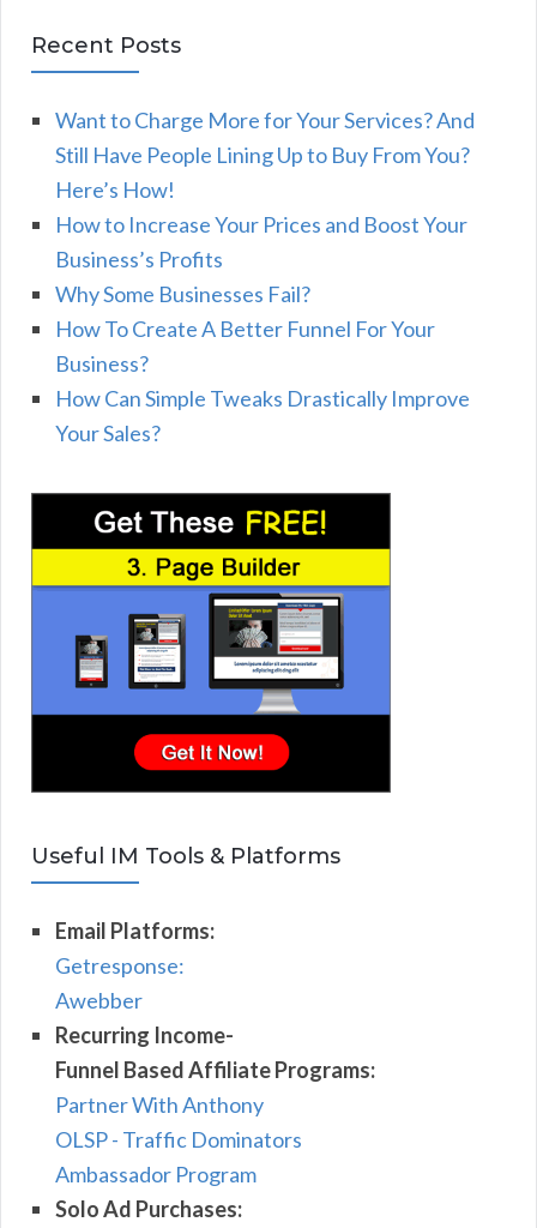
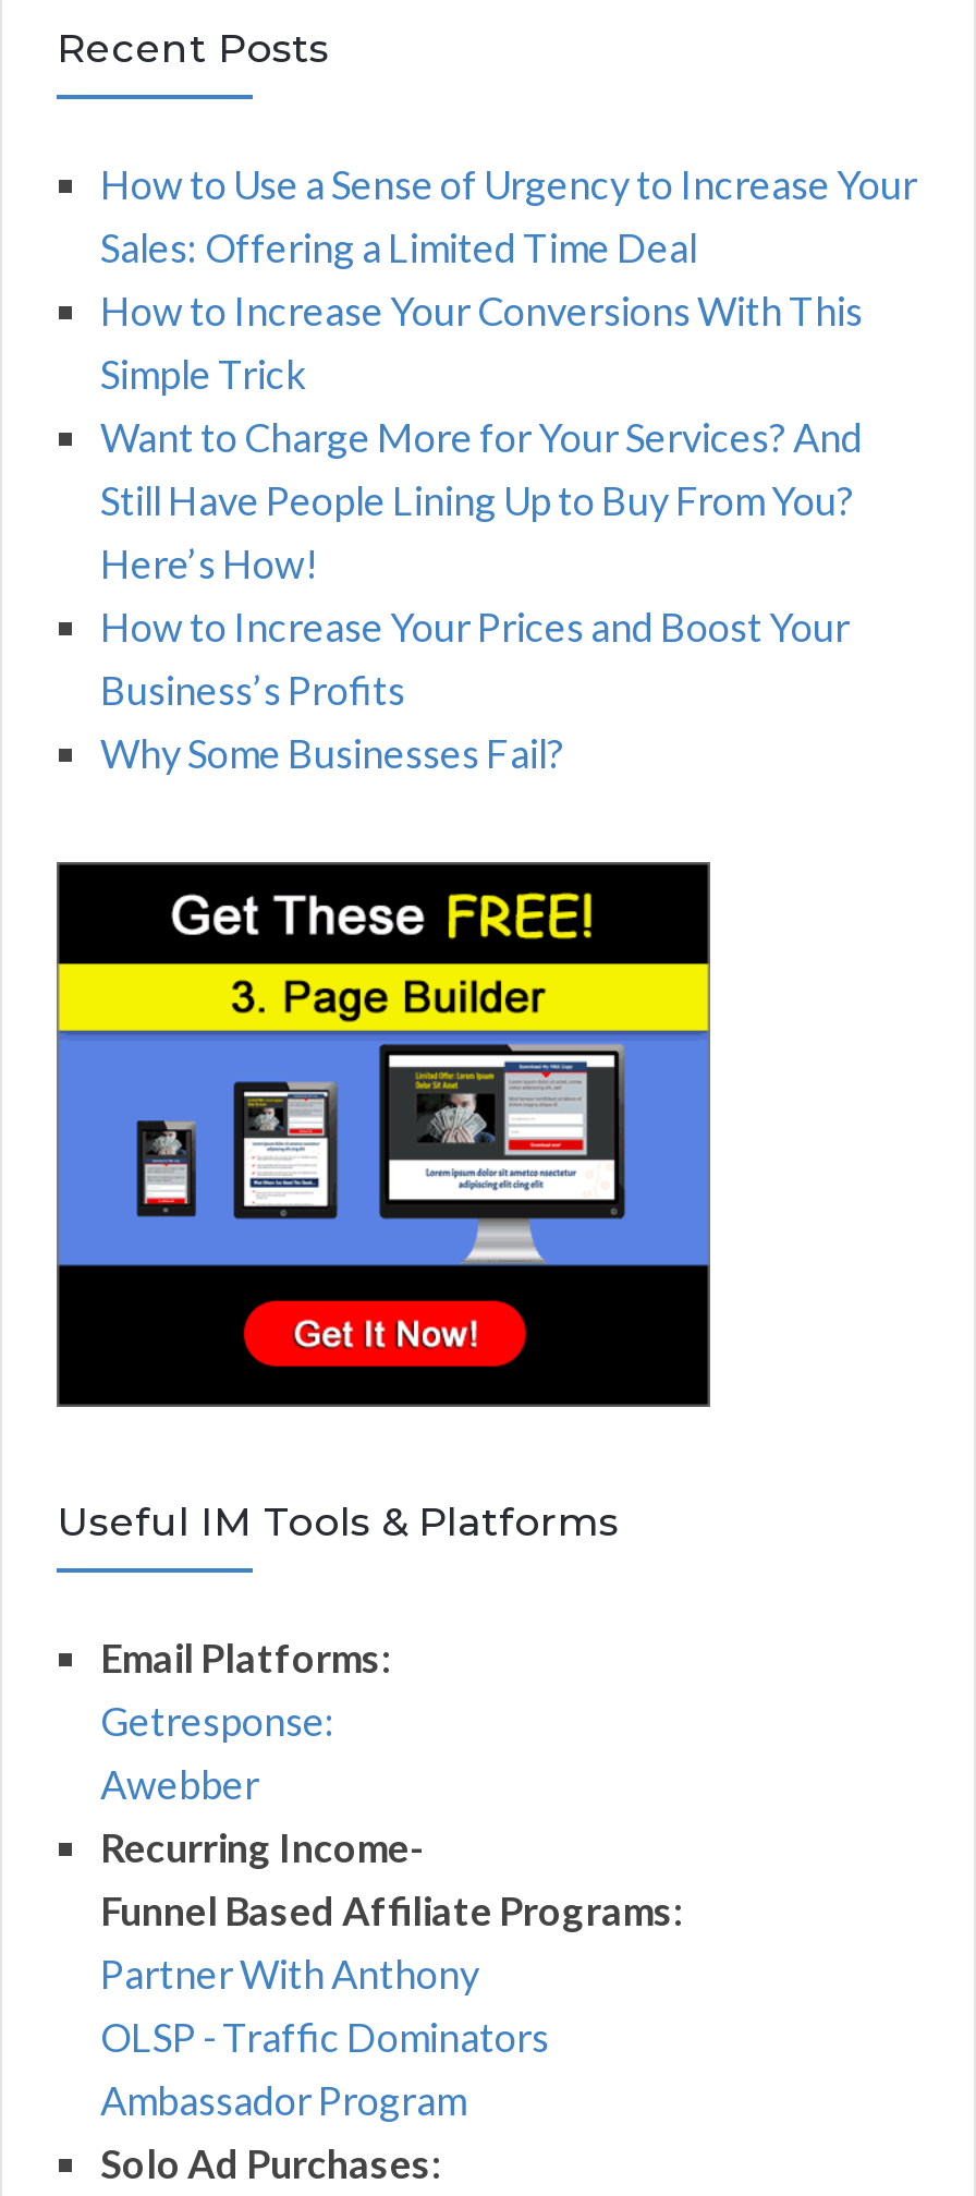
+ How to Use a Sense of Urgency to Increase Your
+ Sales: Offering a Limited Time Deal
+ How to Increase Your Conversions With This
+ Simple Trick

moved down: Want to Charge More for Your Services? And | Still Have People Lining Up to Buy From You? | Here’s How! | How to Increase Your Prices and Boost Your | Business’s Profits | Why Some Businesses Fail?

- How To Create A Better Funnel For Your
- Business?
- How Can Simple Tweaks Drastically Improve
- Your Sales?
